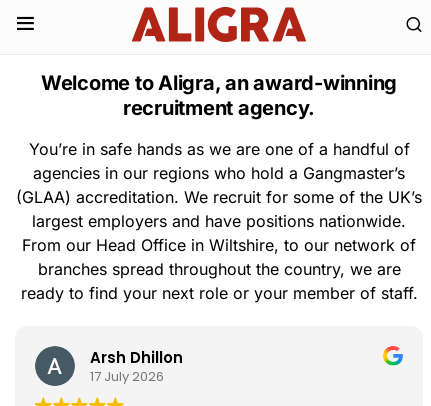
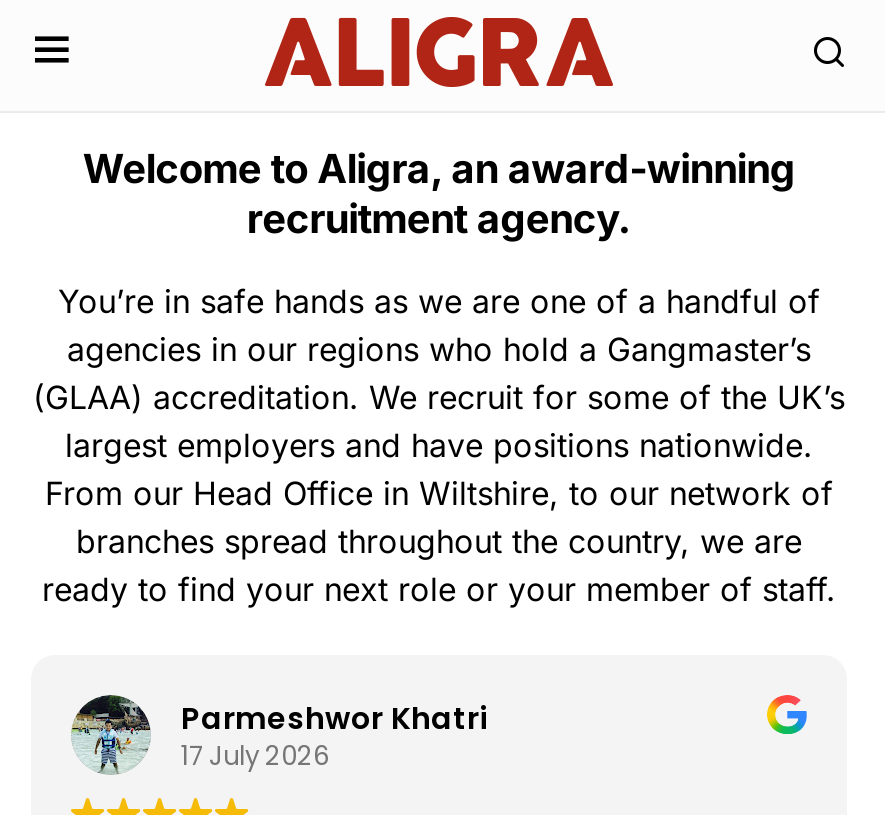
- [image]
- Arsh Dhillon
+ [image]
+ Parmeshwor Khatri
